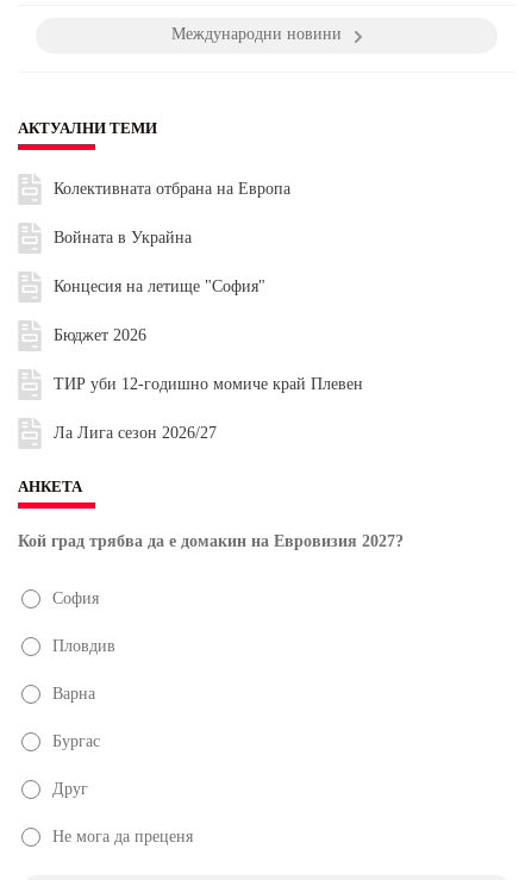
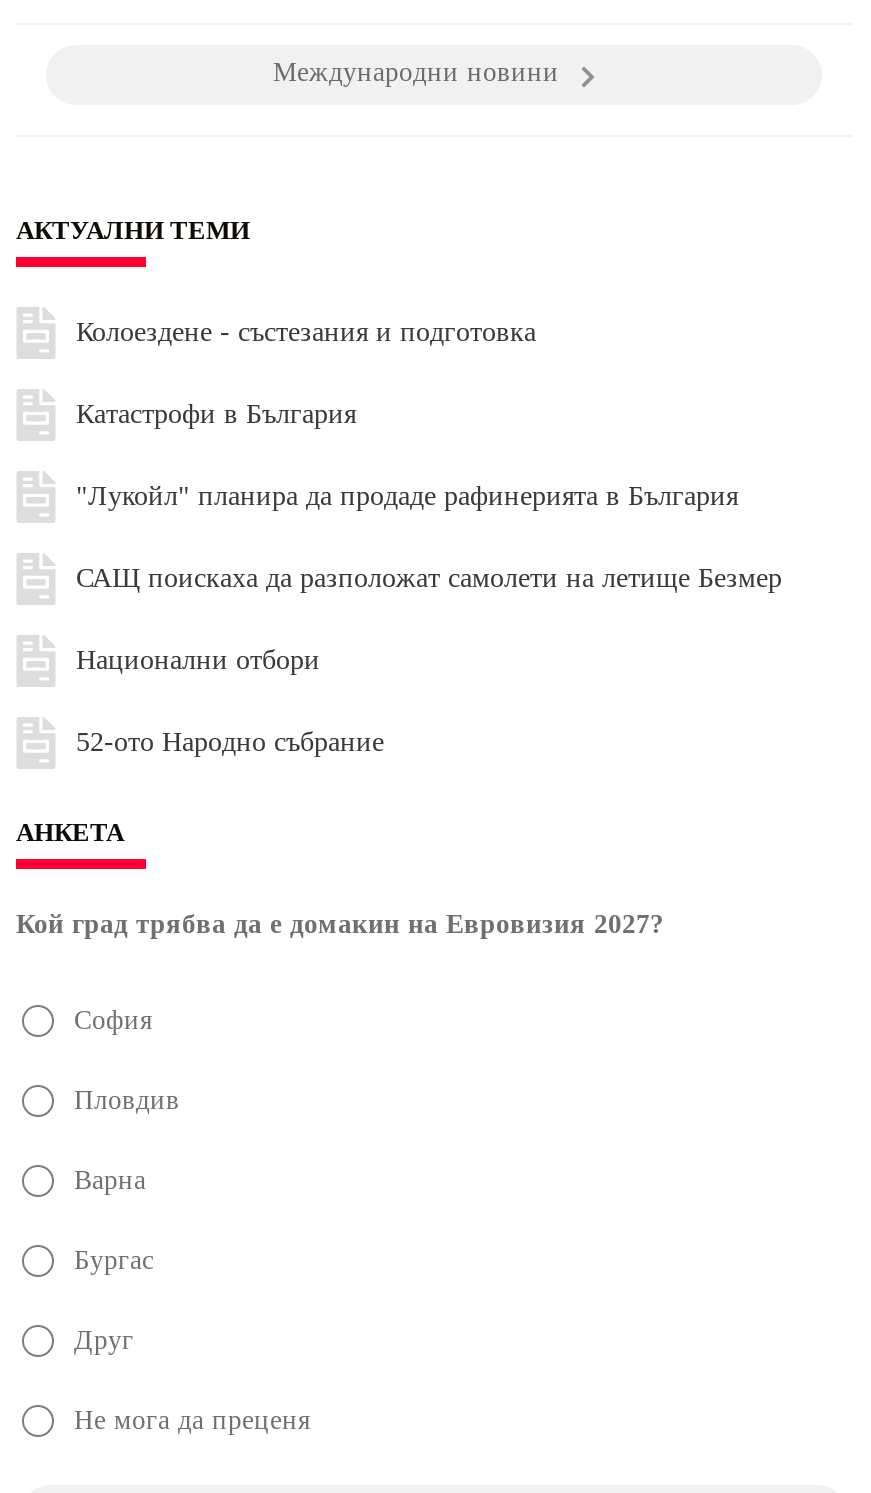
- Колективната отбрана на Европа
+ Колоездене - състезания и подготовка

- Войната в Украйна
+ Катастрофи в България

- Концесия на летище "София"
+ "Лукойл" планира да продаде рафинерията в България

- Бюджет 2026
+ САЩ поискаха да разположат самолети на летище Безмер

- ТИР уби 12-годишно момиче край Плевен
+ Национални отбори

- Ла Лига сезон 2026/27
+ 52-ото Народно събрание
